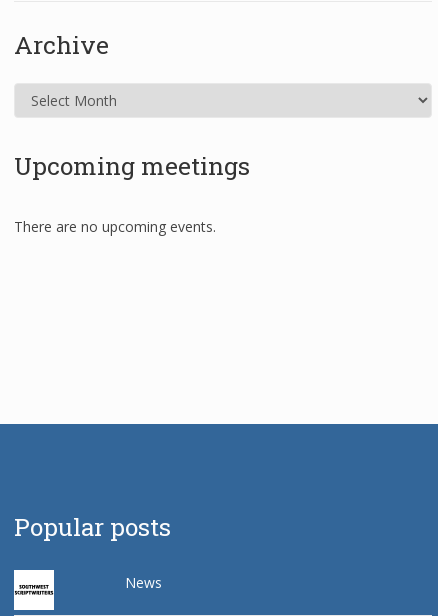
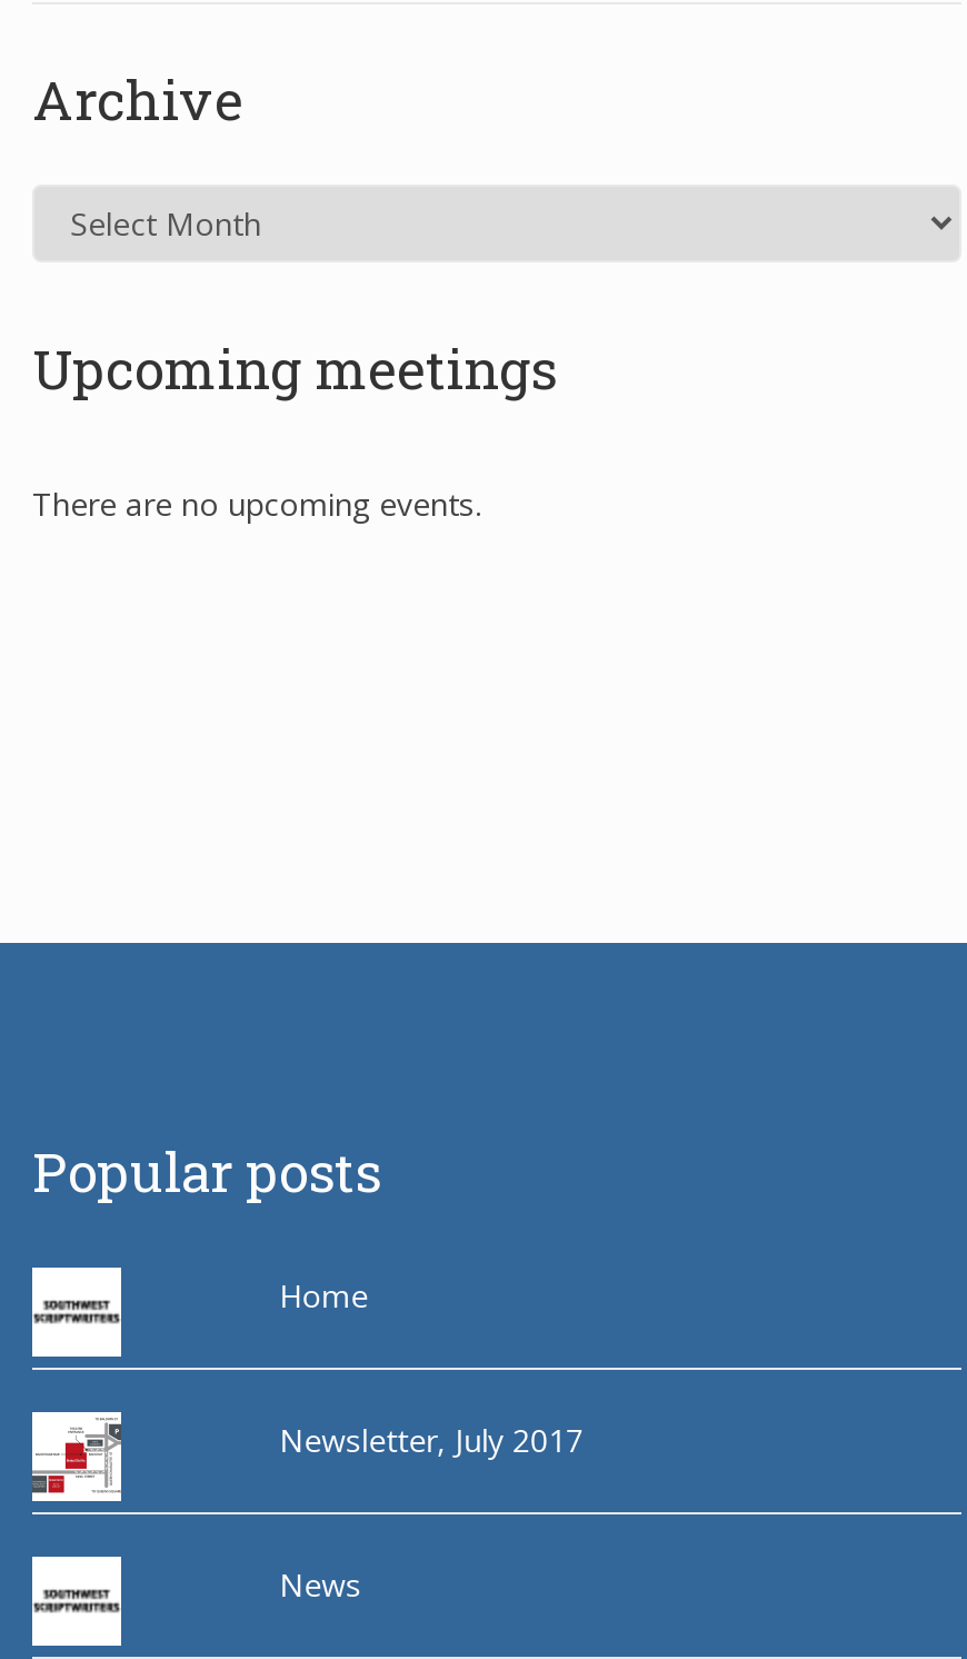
+ Home
+ Newsletter, July 2017
